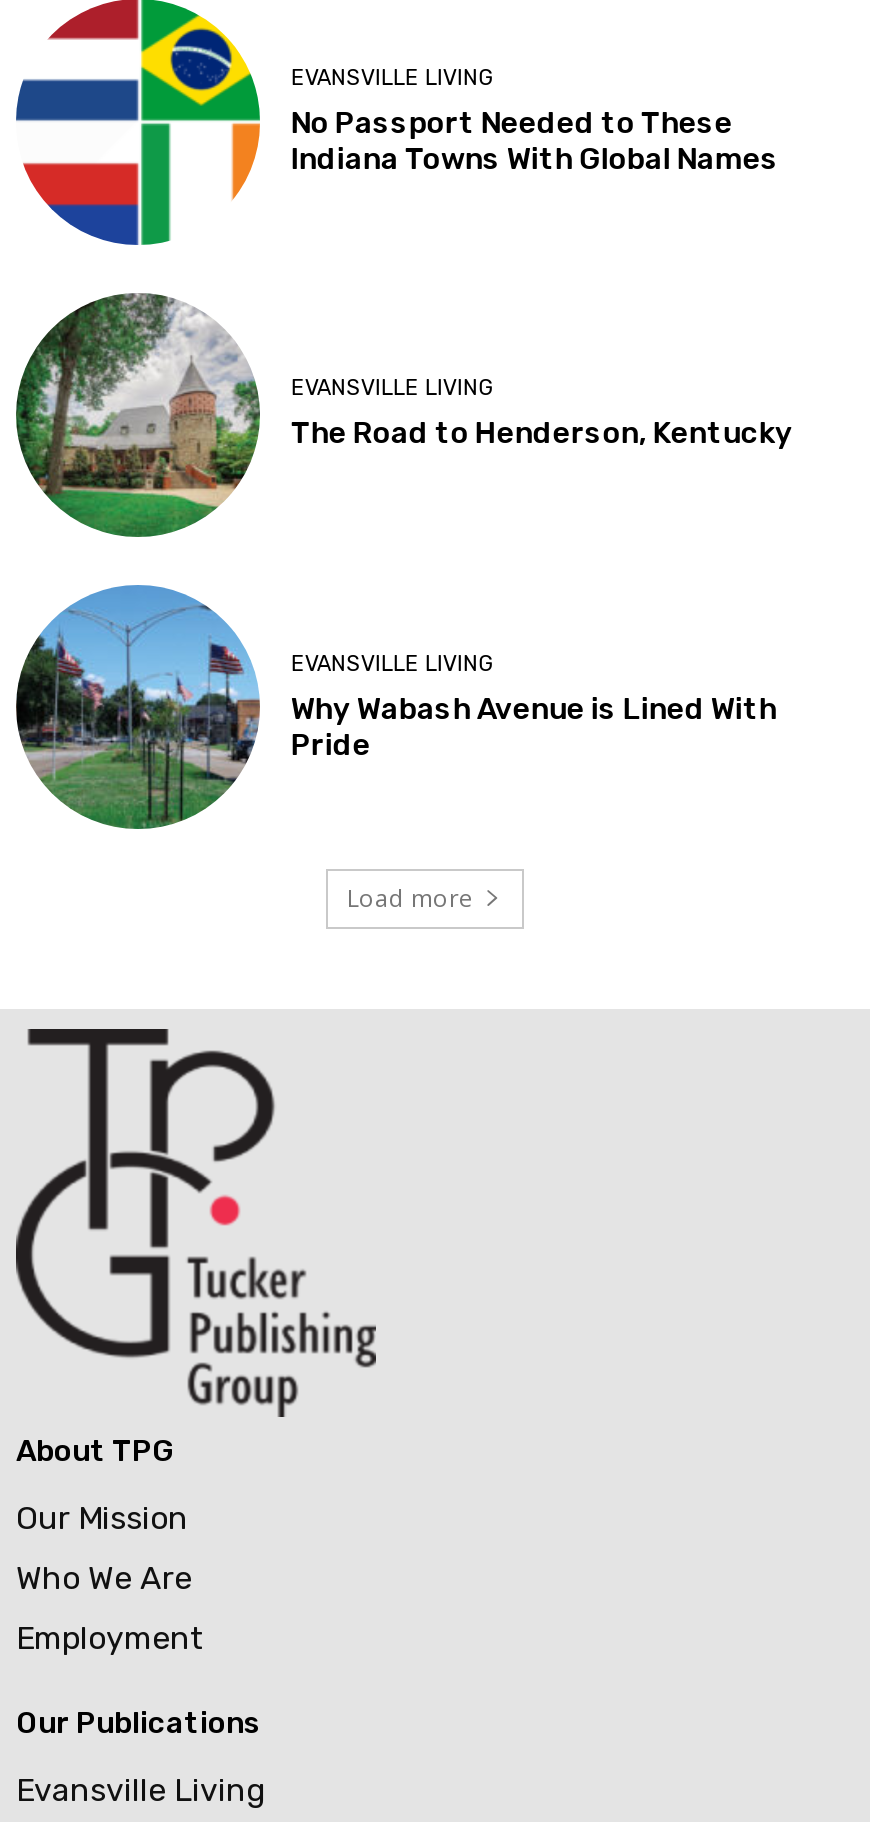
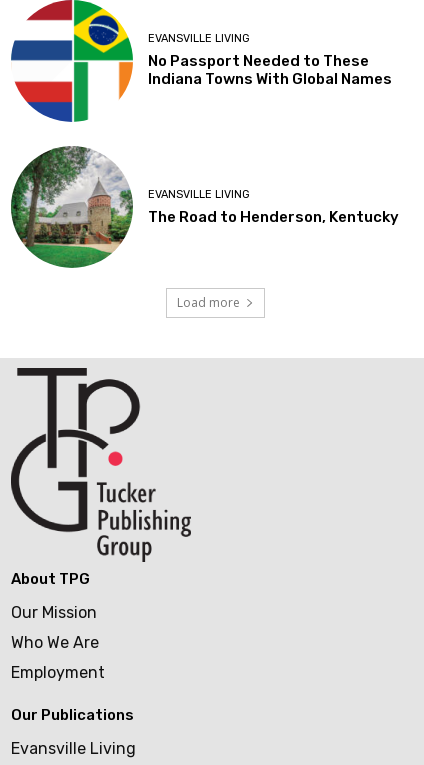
- [image]
- EVANSVILLE LIVING
- Why Wabash Avenue is Lined With
- Pride
